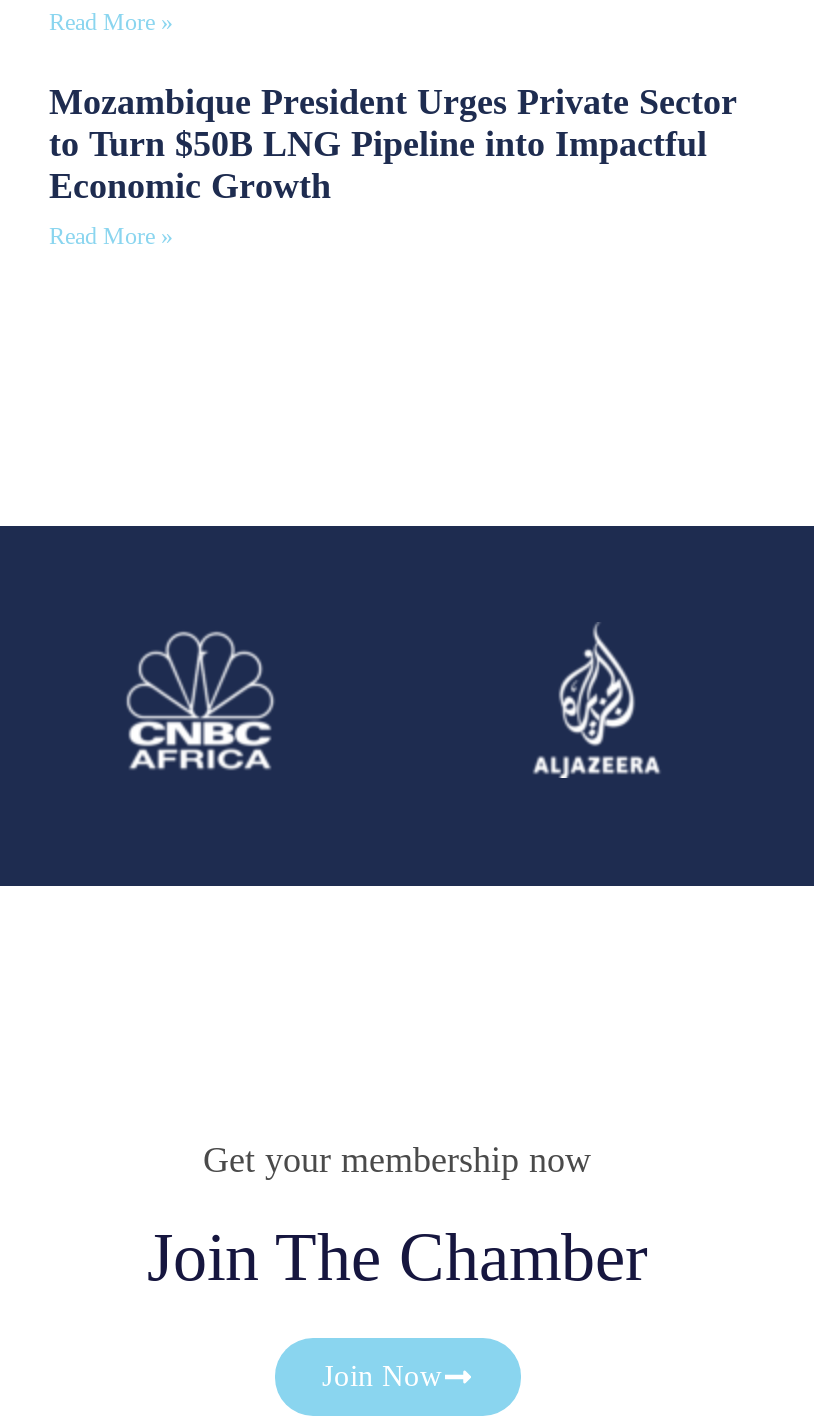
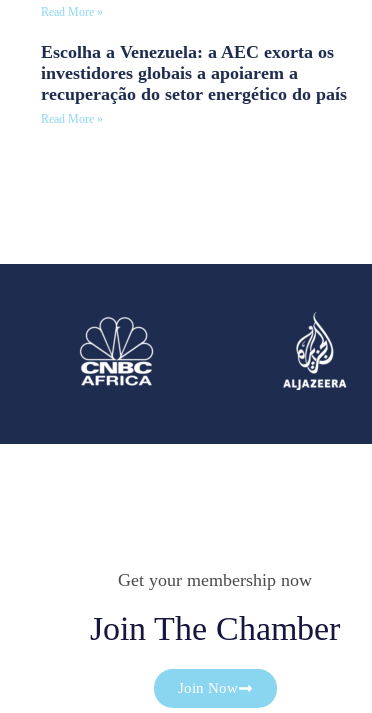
- Mozambique President Urges Private Sector
- to Turn $50B LNG Pipeline into Impactful
- Economic Growth
+ Escolha a Venezuela: a AEC exorta os
+ investidores globais a apoiarem a
+ recuperação do setor energético do país
